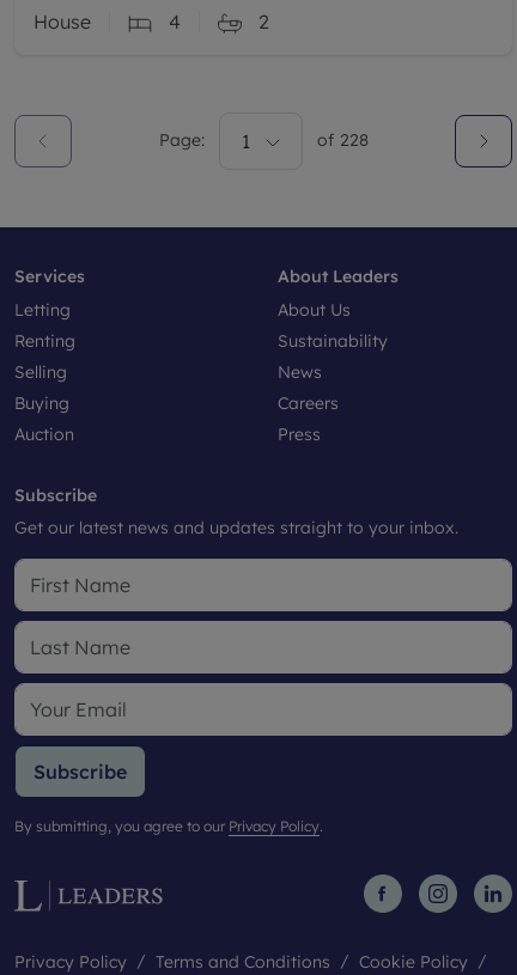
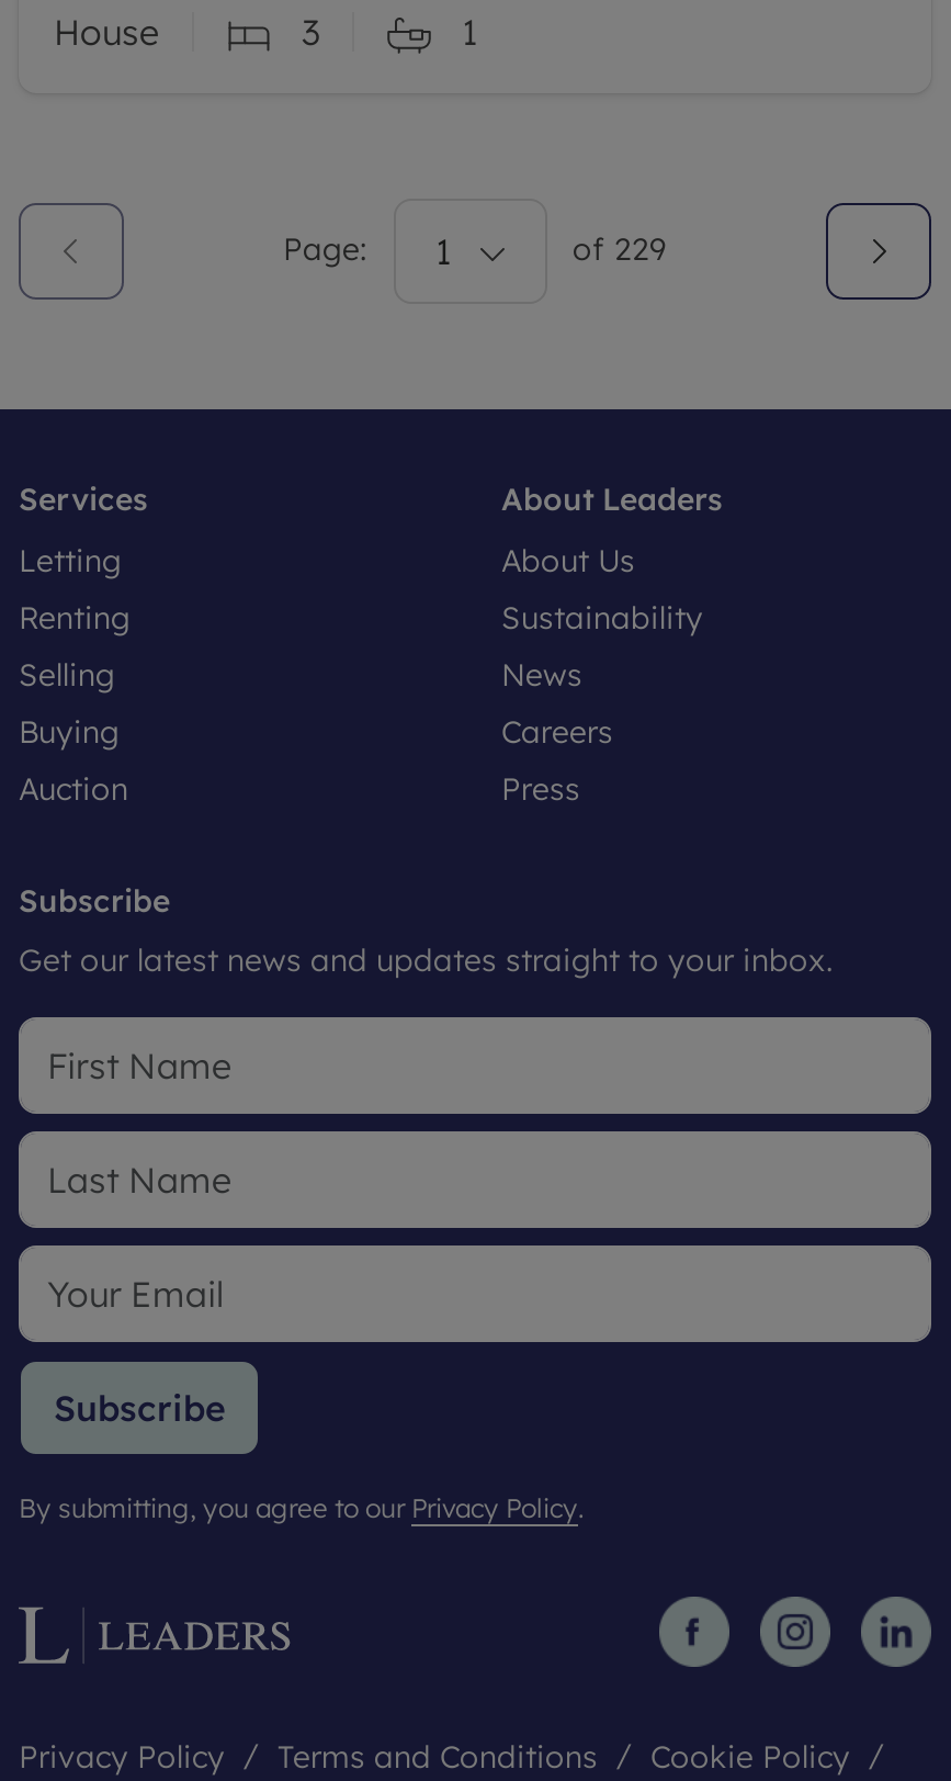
- 4
+ 3

- 2
+ 1

- of 228
+ of 229
